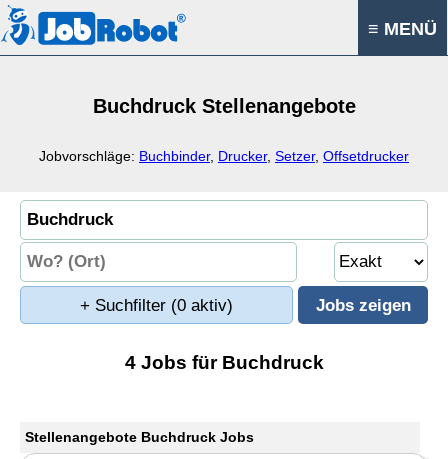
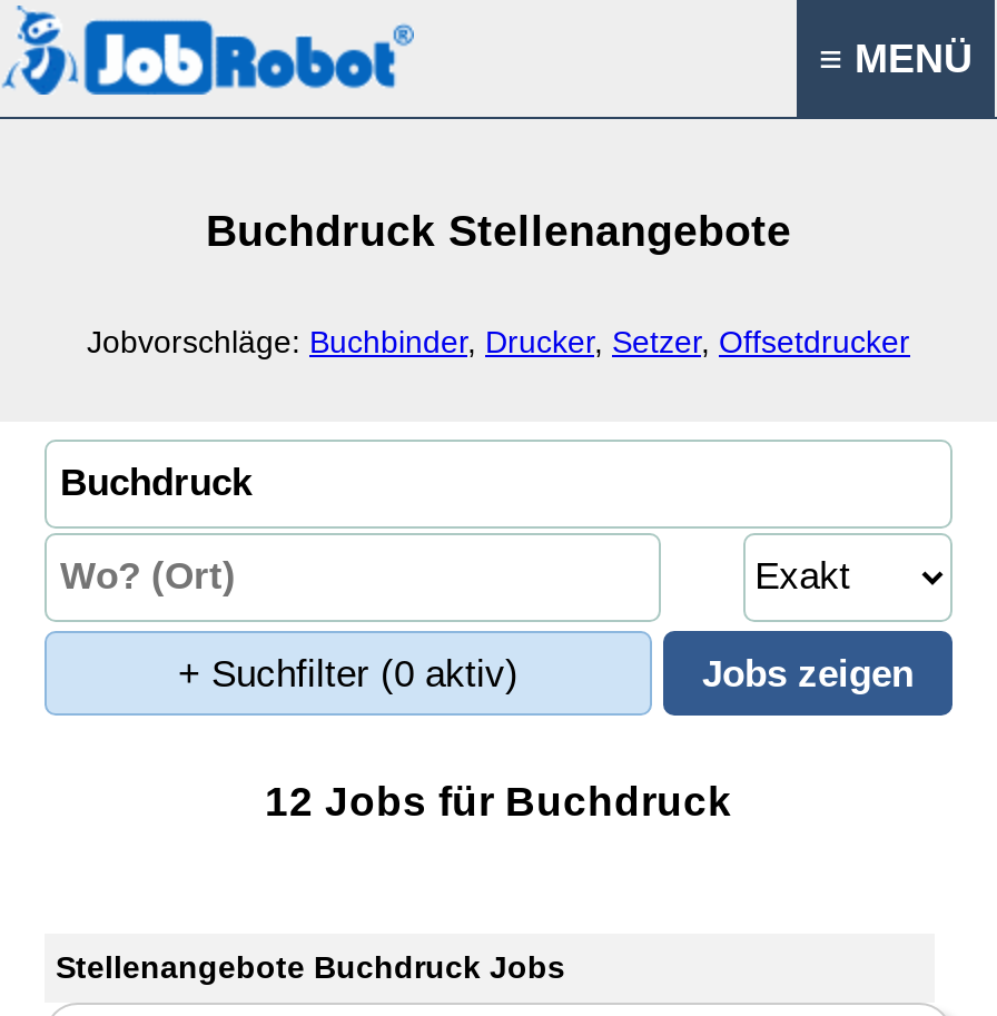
- 4 Jobs für Buchdruck
+ 12 Jobs für Buchdruck
